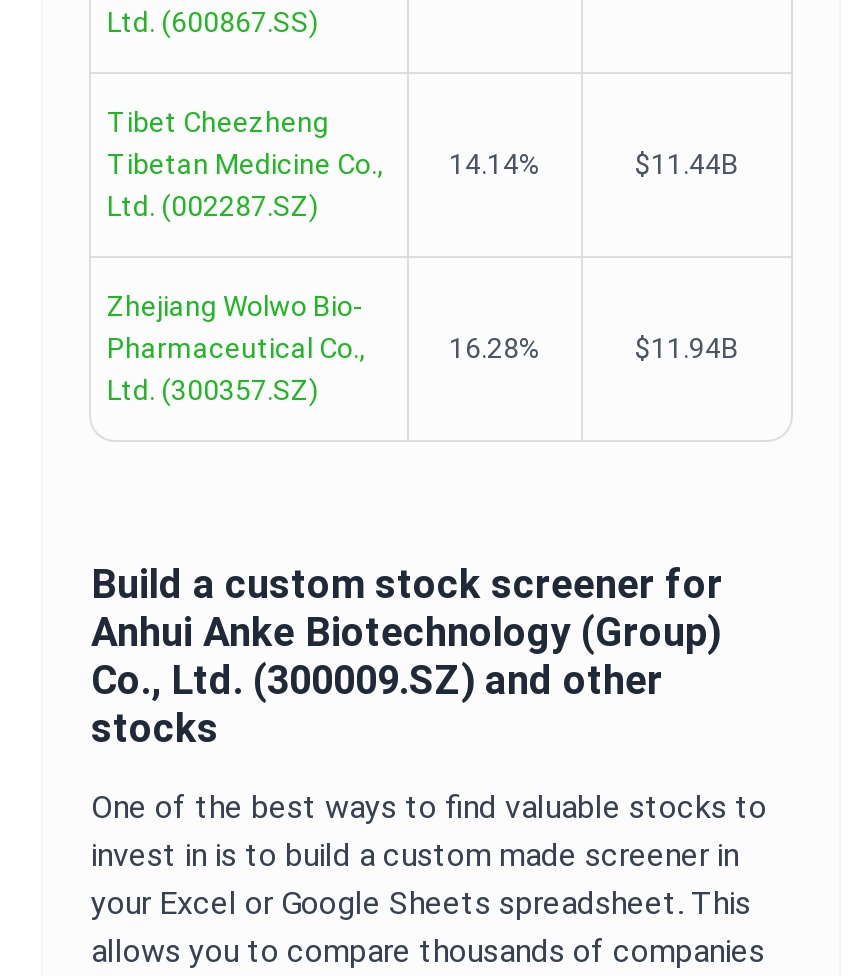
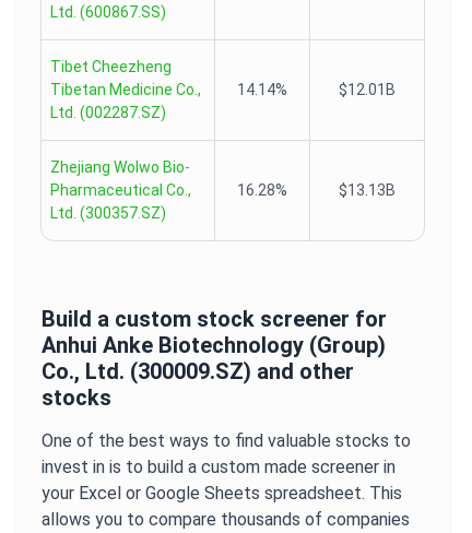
- $11.44B
+ $12.01B

- $11.94B
+ $13.13B
